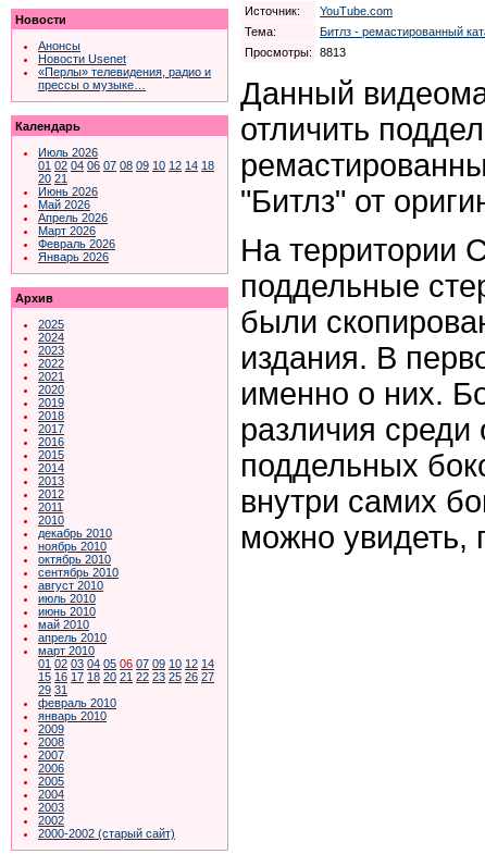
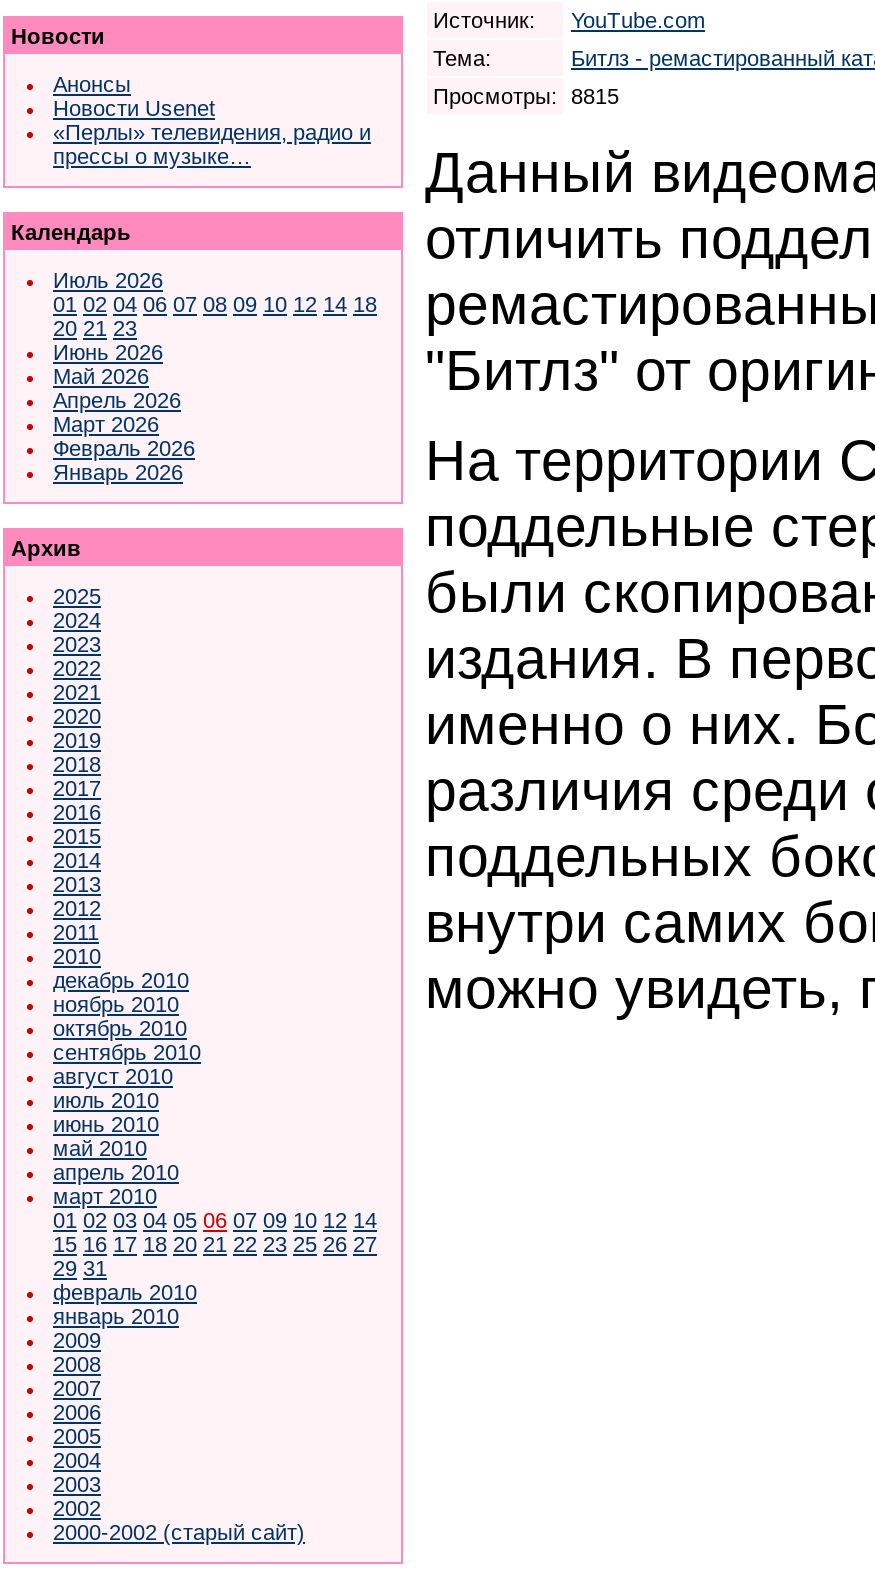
- Просмотры: 8813
+ Просмотры: 8815

- 20 21
+ 20 21 23
